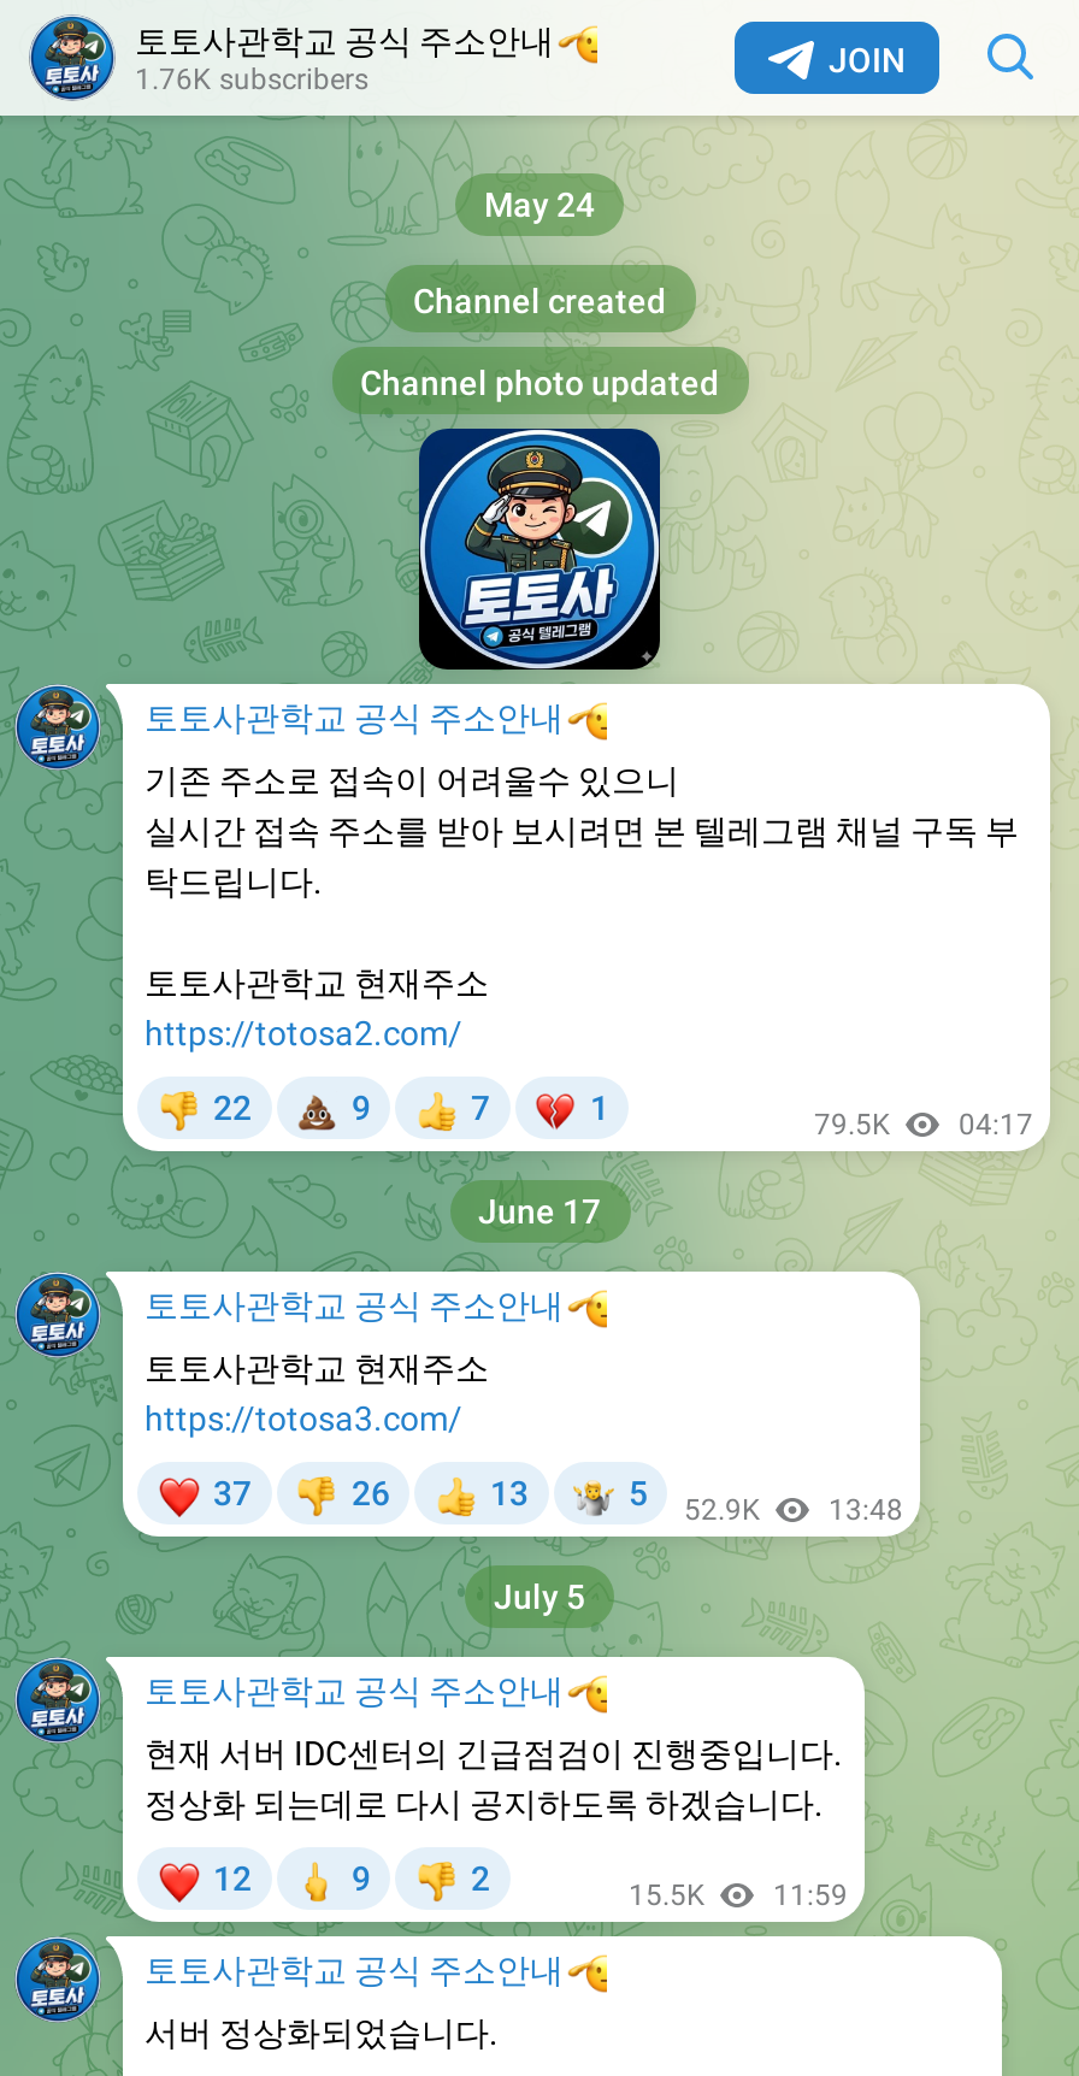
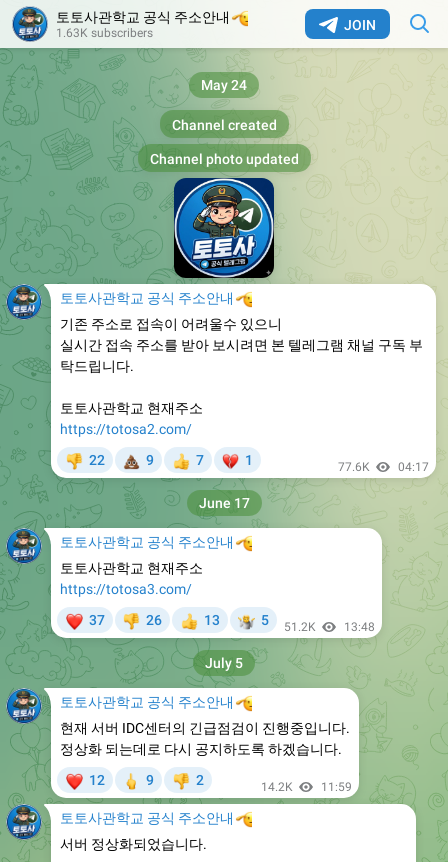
- 1.76K subscribers
+ 1.63K subscribers

- 79.5K 04:17
+ 77.6K 04:17

- 52.9K
+ 51.2K

- 15.5K 11:59
+ 14.2K 11:59
